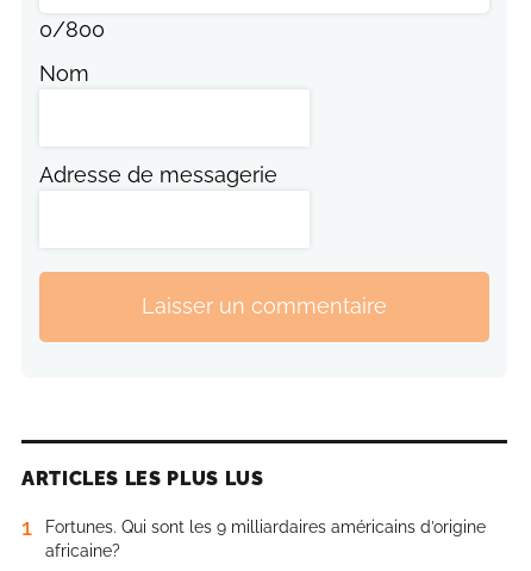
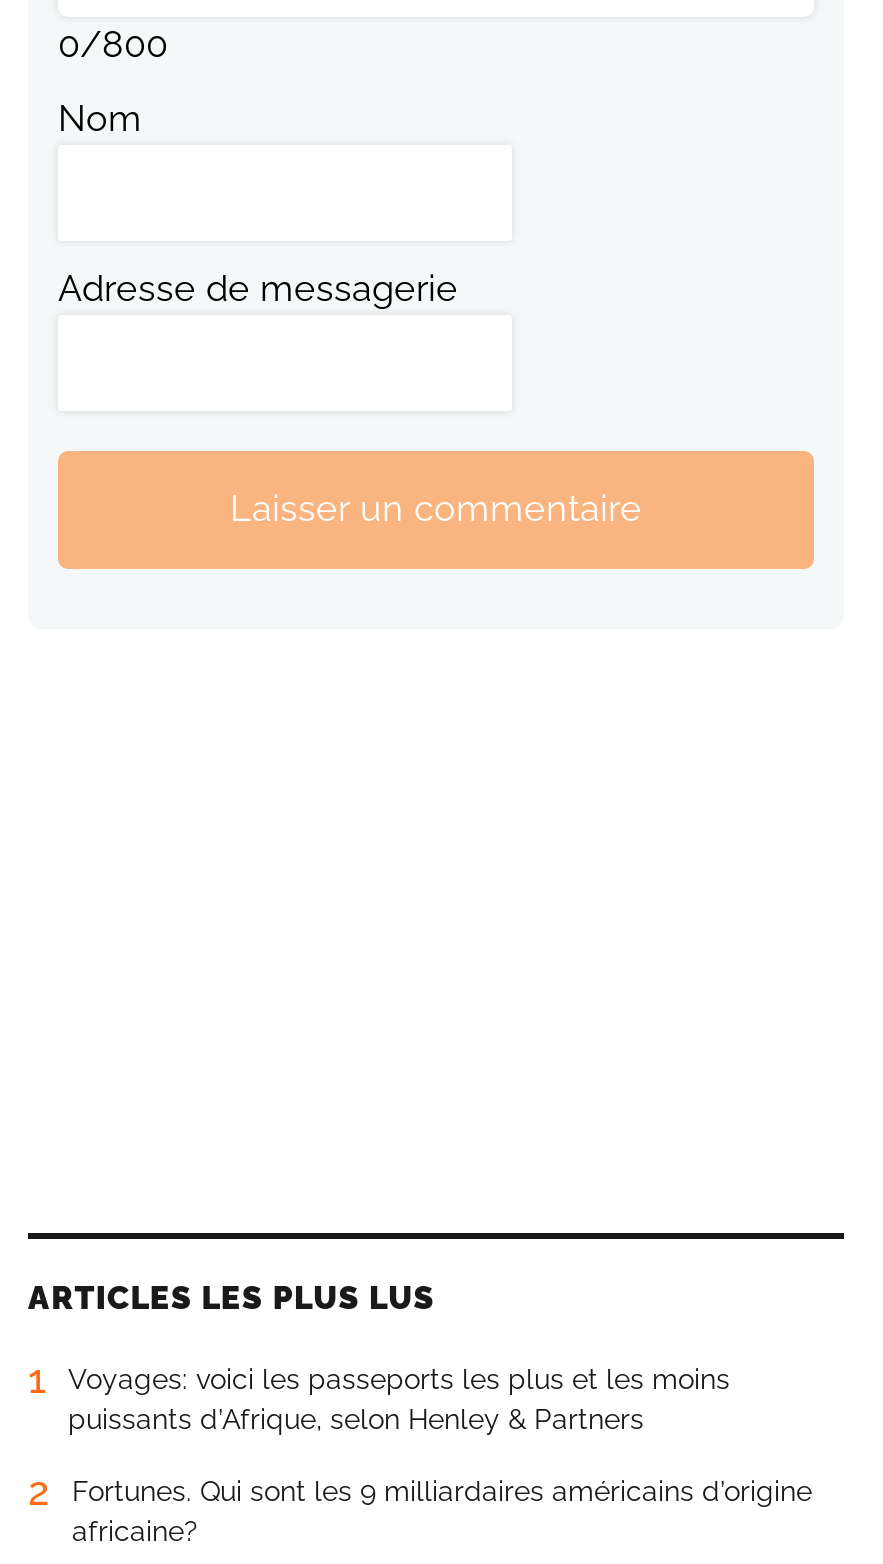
+ Voyages: voici les passeports les plus et les moins
+ puissants d’Afrique, selon Henley & Partners
+ 2
